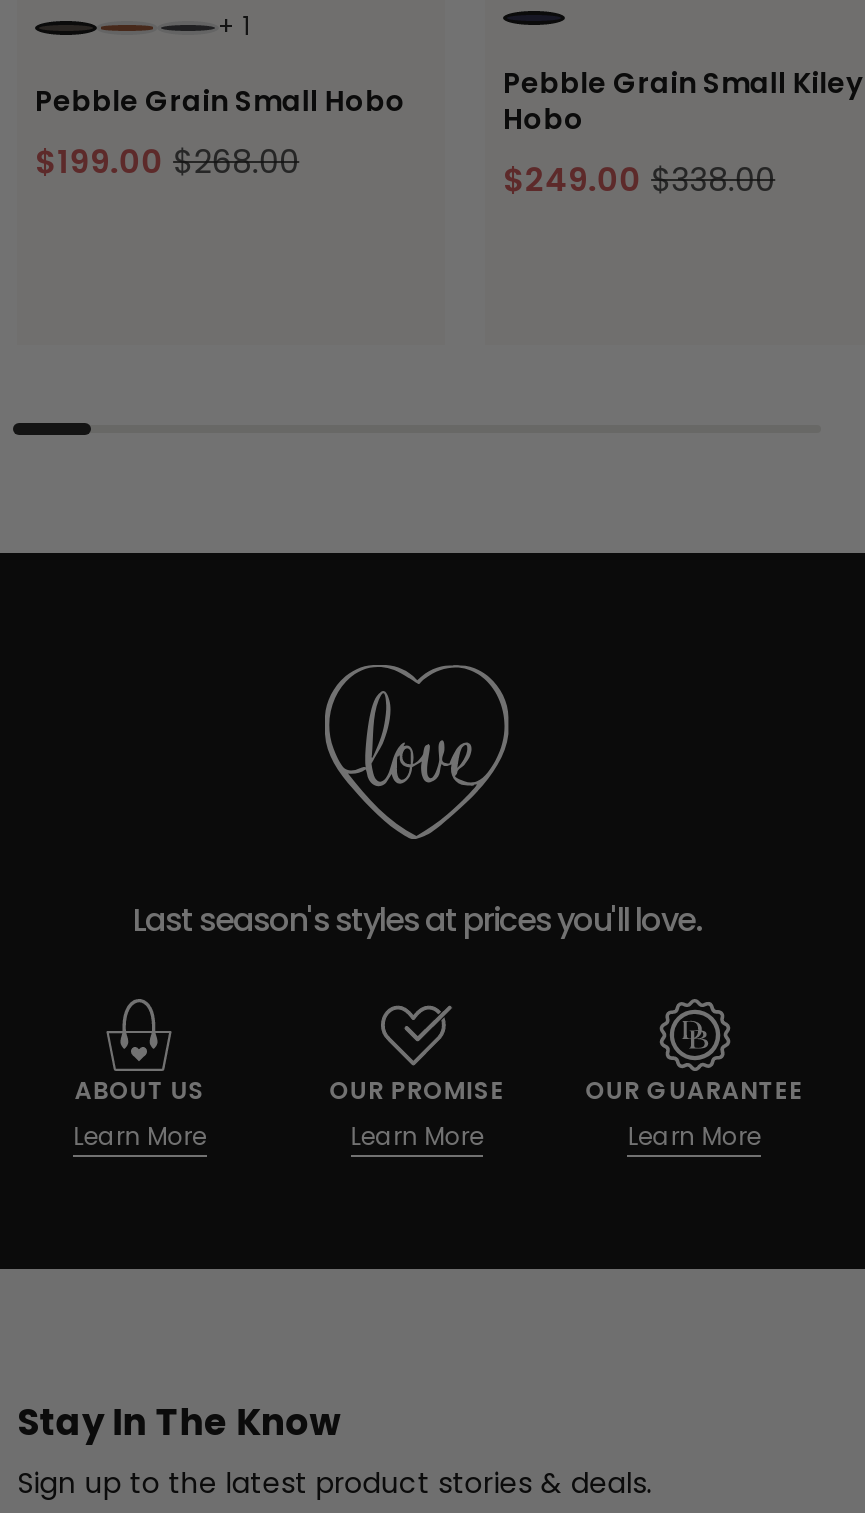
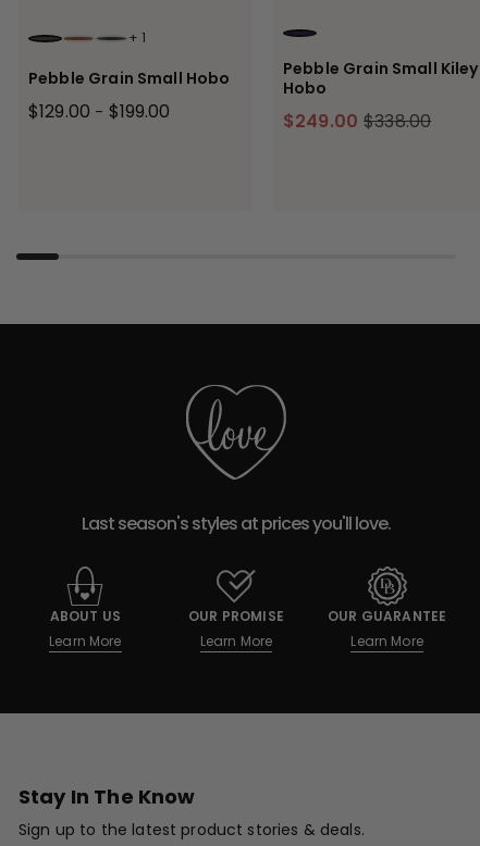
- $199.00 $268.00
+ $129.00 - $199.00
